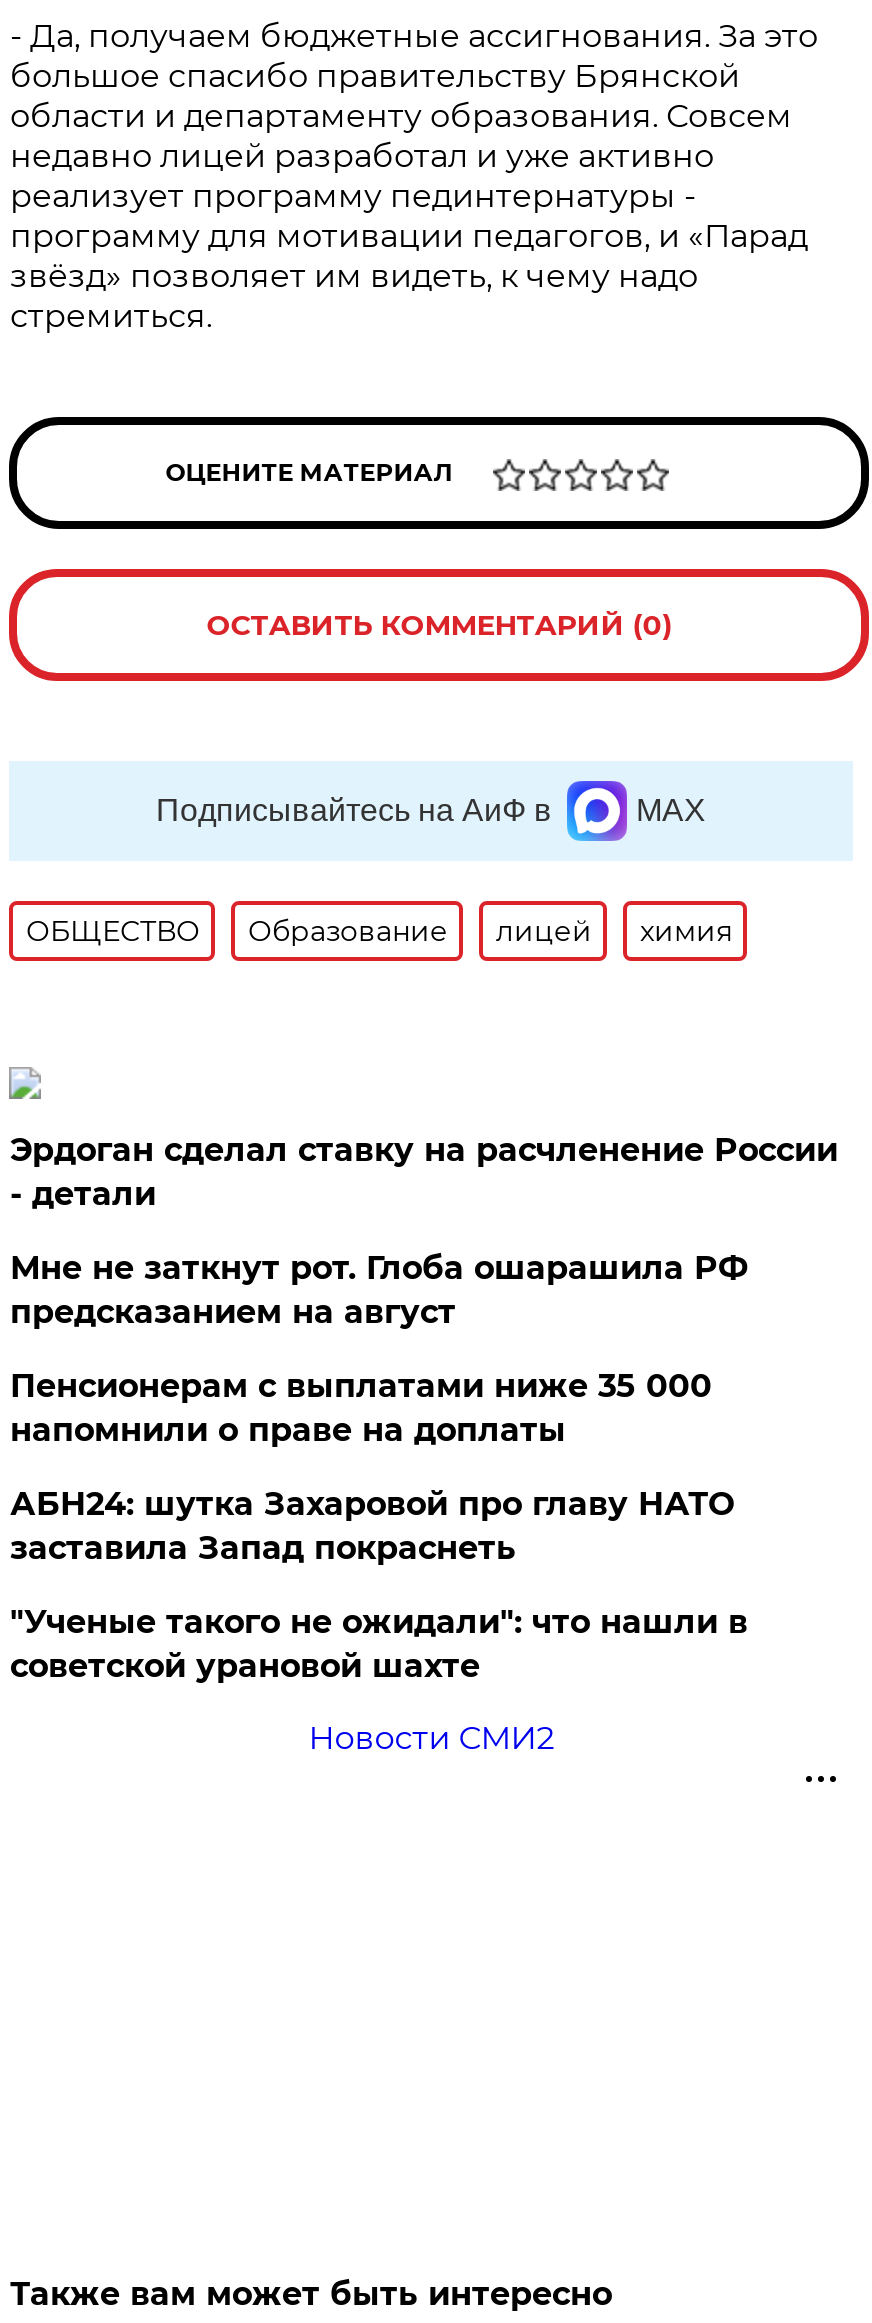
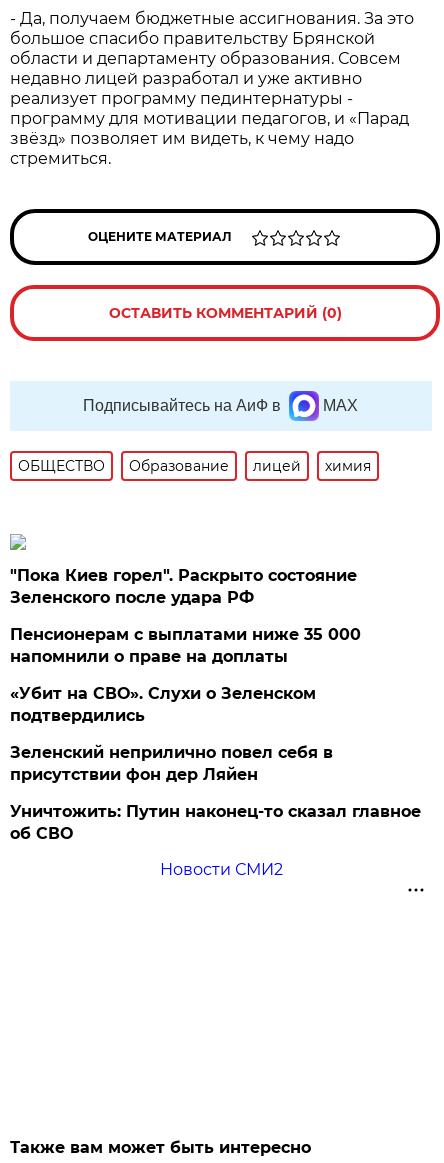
- Эрдоган сделал ставку на расчленение России
- - детали
- Мне не заткнут рот. Глоба ошарашила РФ
- предсказанием на август
+ "Пока Киев горел". Раскрыто состояние
+ Зеленского после удара РФ

moved up: Пенсионерам с выплатами ниже 35 000 | напомнили о праве на доплаты

- АБН24: шутка Захаровой про главу НАТО
- заставила Запад покраснеть
- "Ученые такого не ожидали": что нашли в
- советской урановой шахте
+ «Убит на СВО». Слухи о Зеленском
+ подтвердились
+ Зеленский неприлично повел cебя в
+ присутствии фон дер Ляйен
+ Уничтожить: Путин наконец-то сказал главное
+ об СВО
